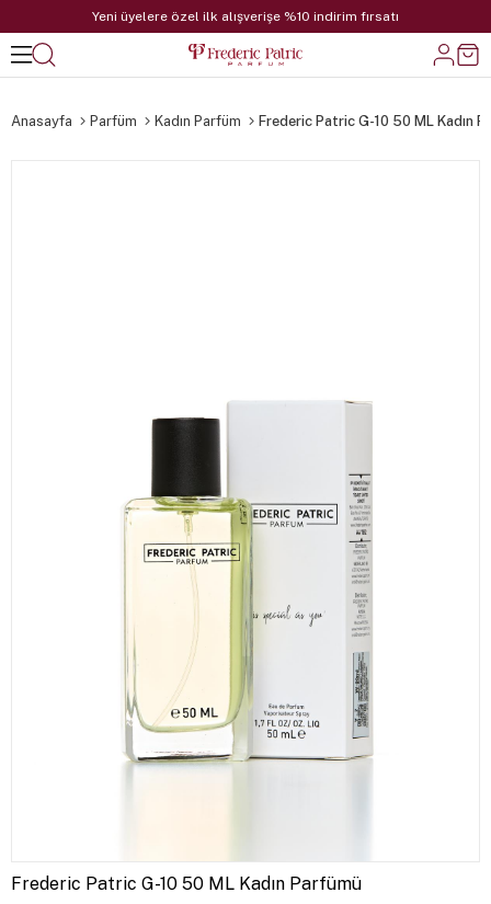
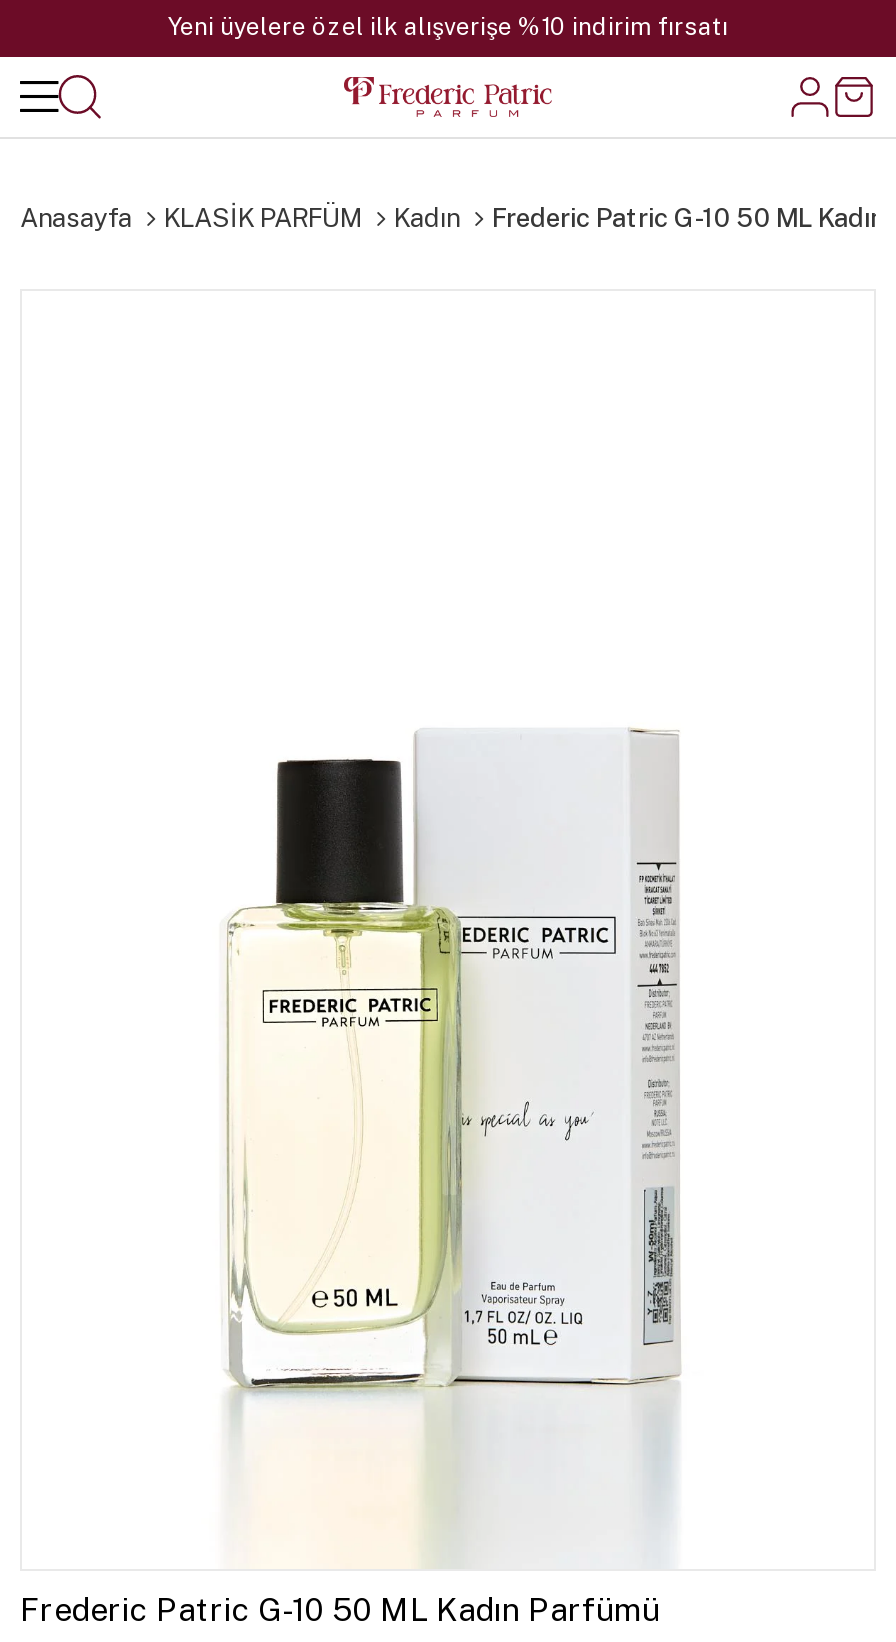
- Parfüm
- Kadın Parfüm
+ KLASİK PARFÜM
+ Kadın
